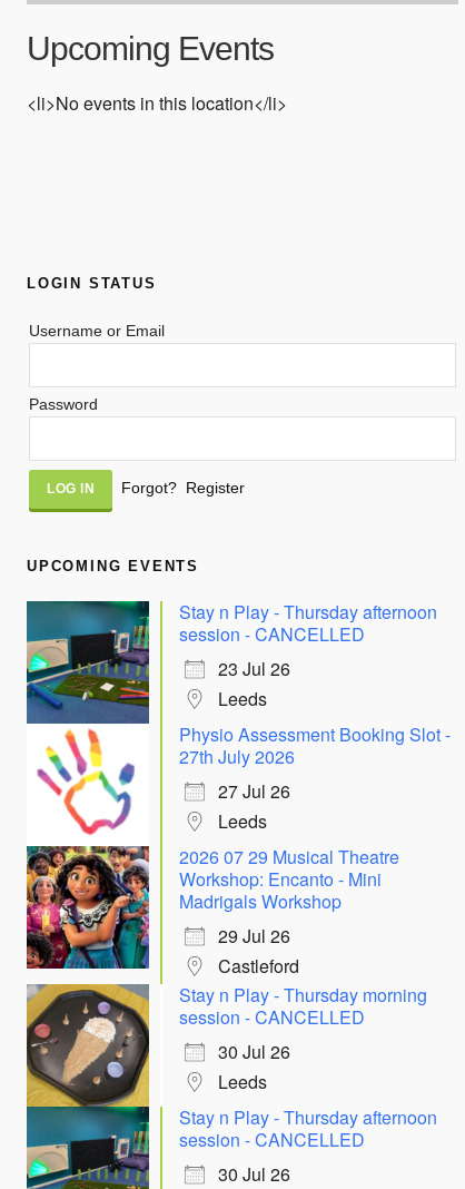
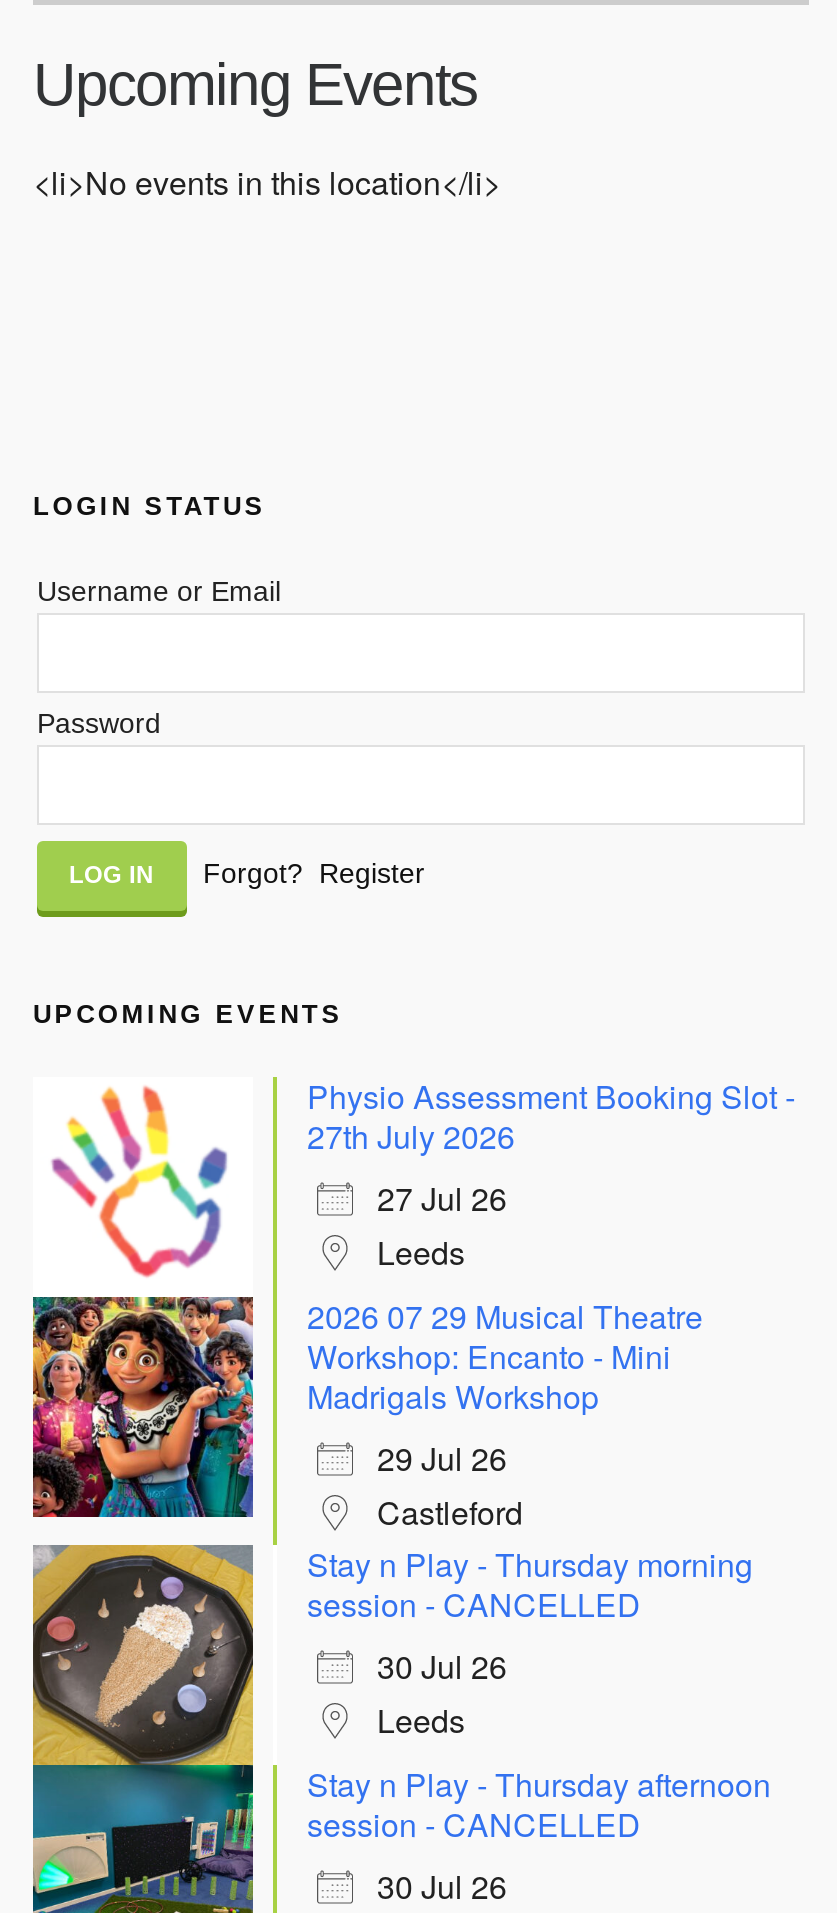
- [image]
- Stay n Play - Thursday afternoon
- session - CANCELLED
- 23 Jul 26
- Leeds
